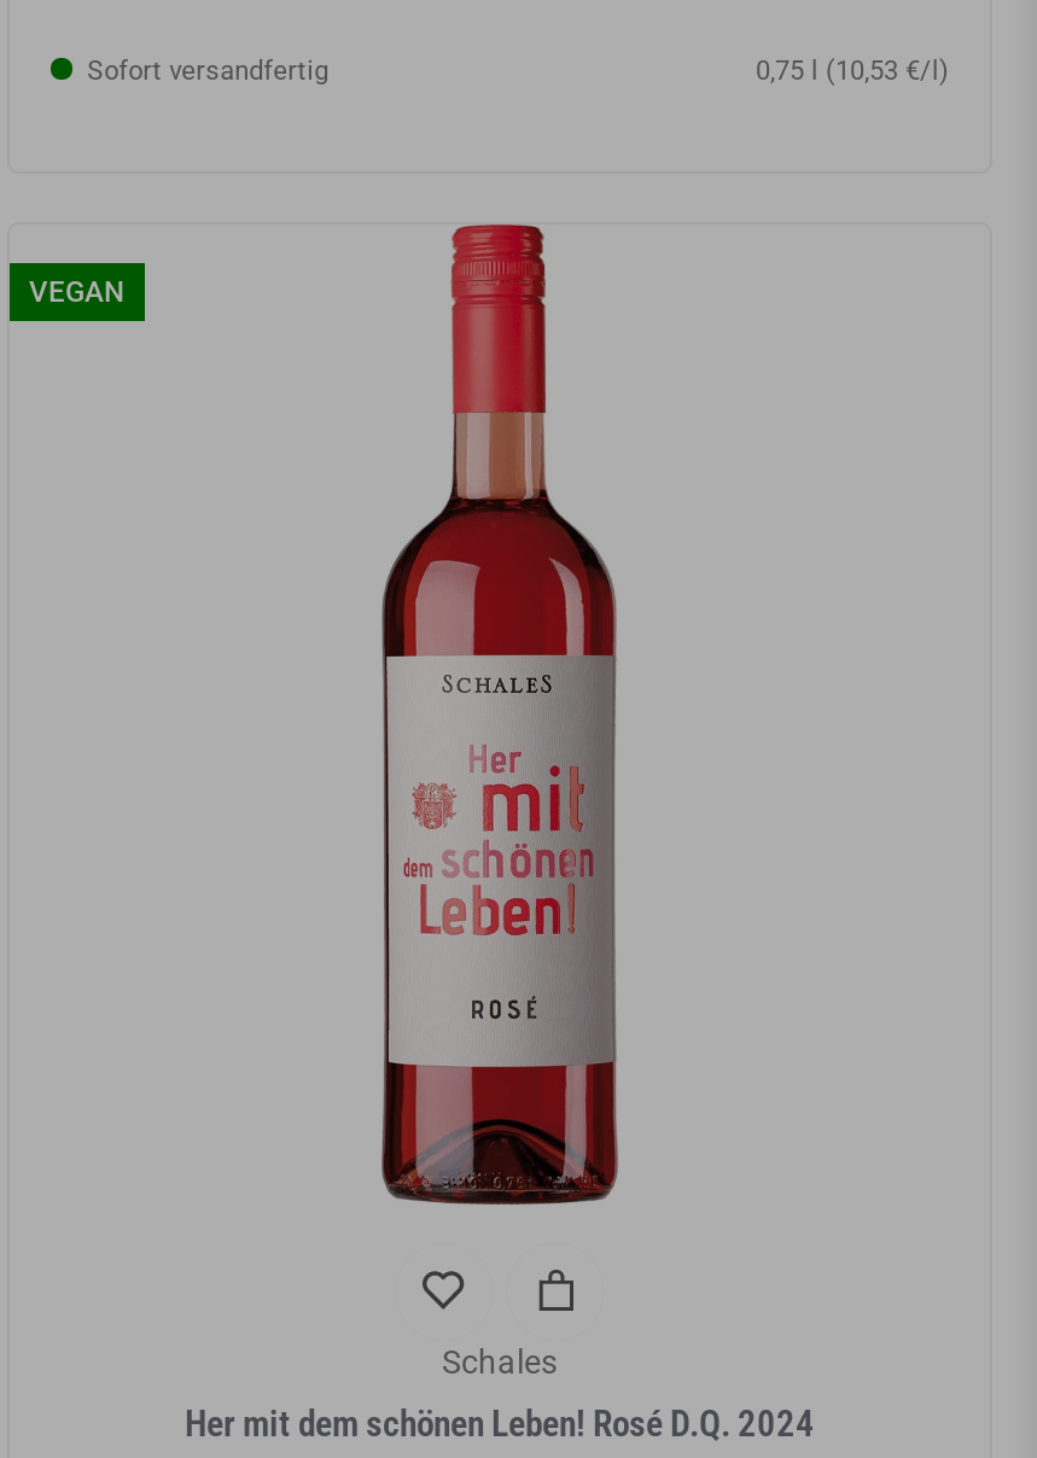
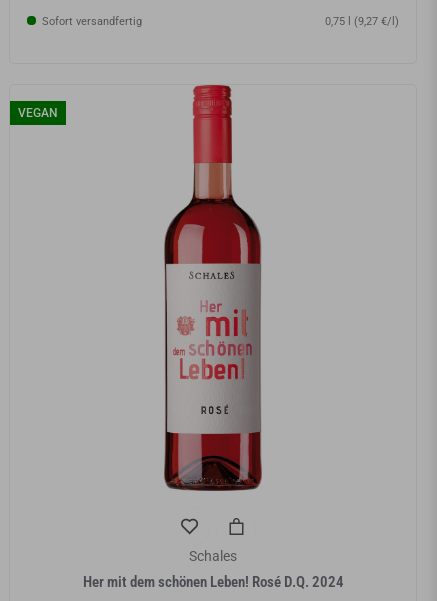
- 0,75 l (10,53 €/l)
+ 0,75 l (9,27 €/l)
